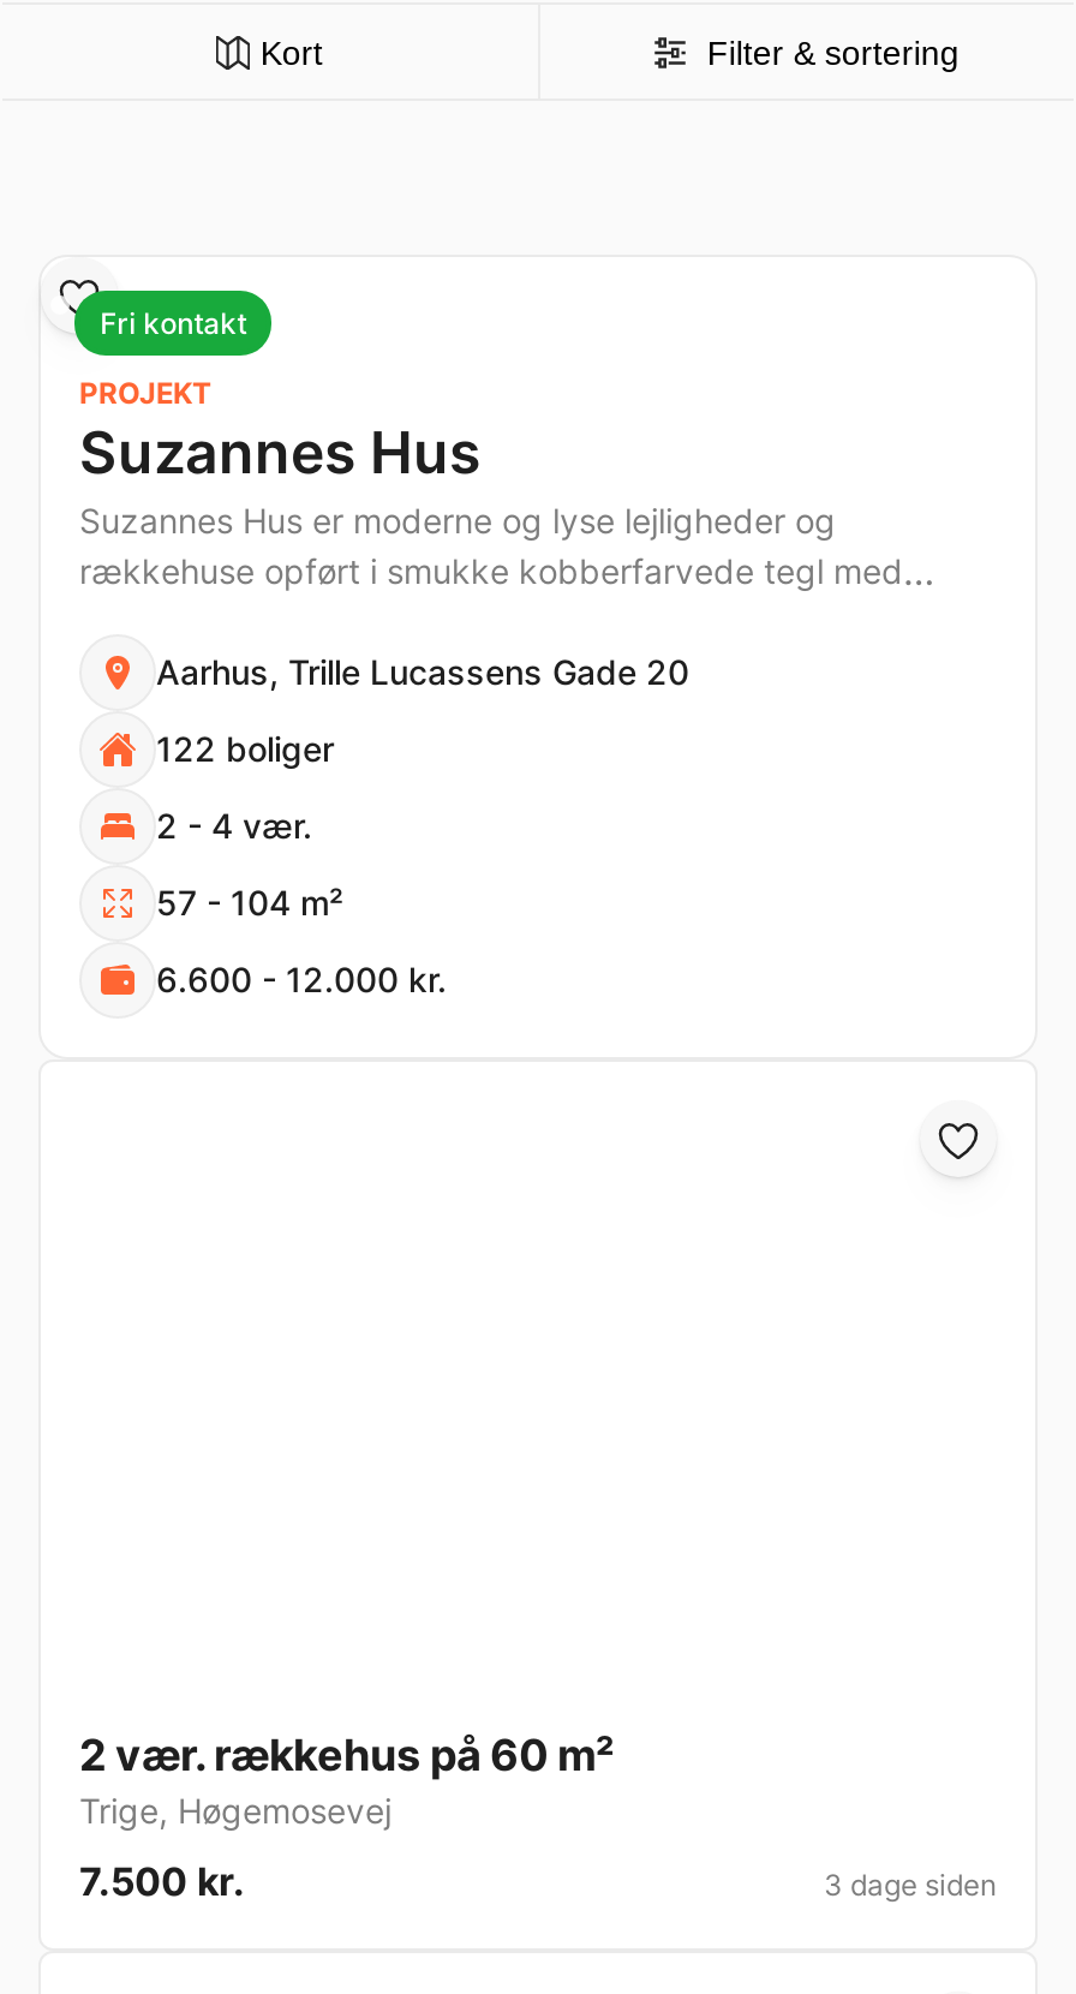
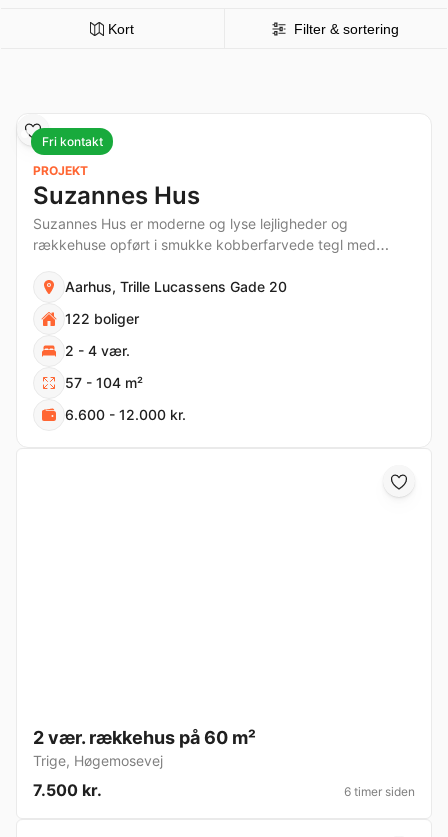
- 3 dage siden
+ 6 timer siden
